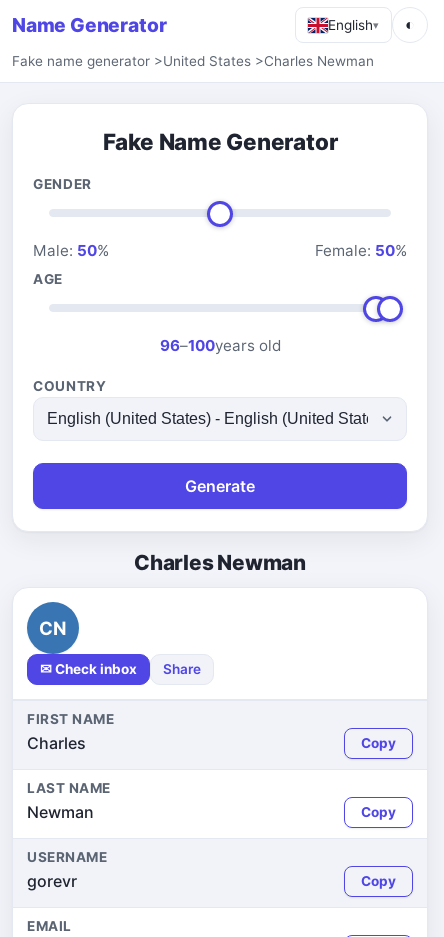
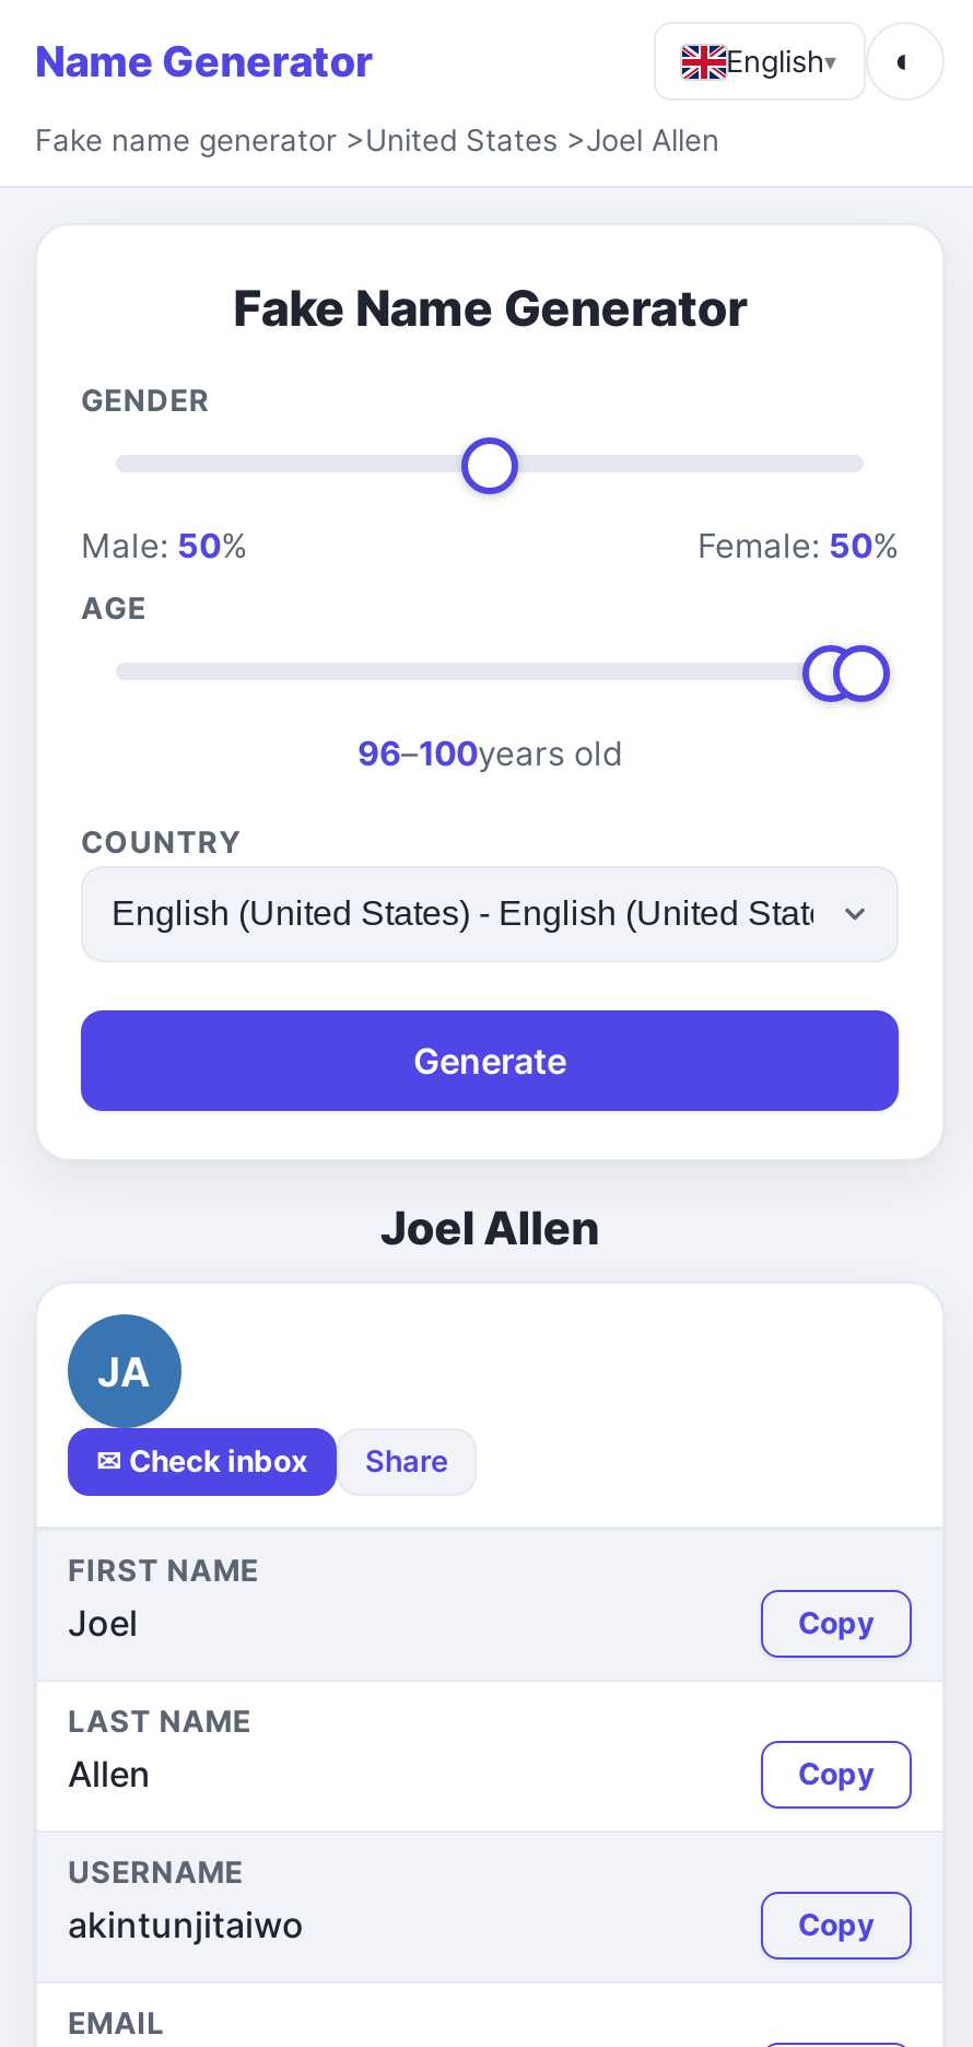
- Fake name generator >United States >Charles Newman
+ Fake name generator >United States >Joel Allen

- Charles Newman
+ Joel Allen

- CN
+ JA

- Charles
+ Joel

- Newman
+ Allen

- gorevr
+ akintunjitaiwo
